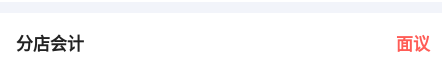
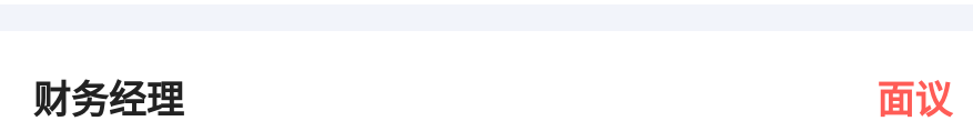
- 分店会计
+ 财务经理
